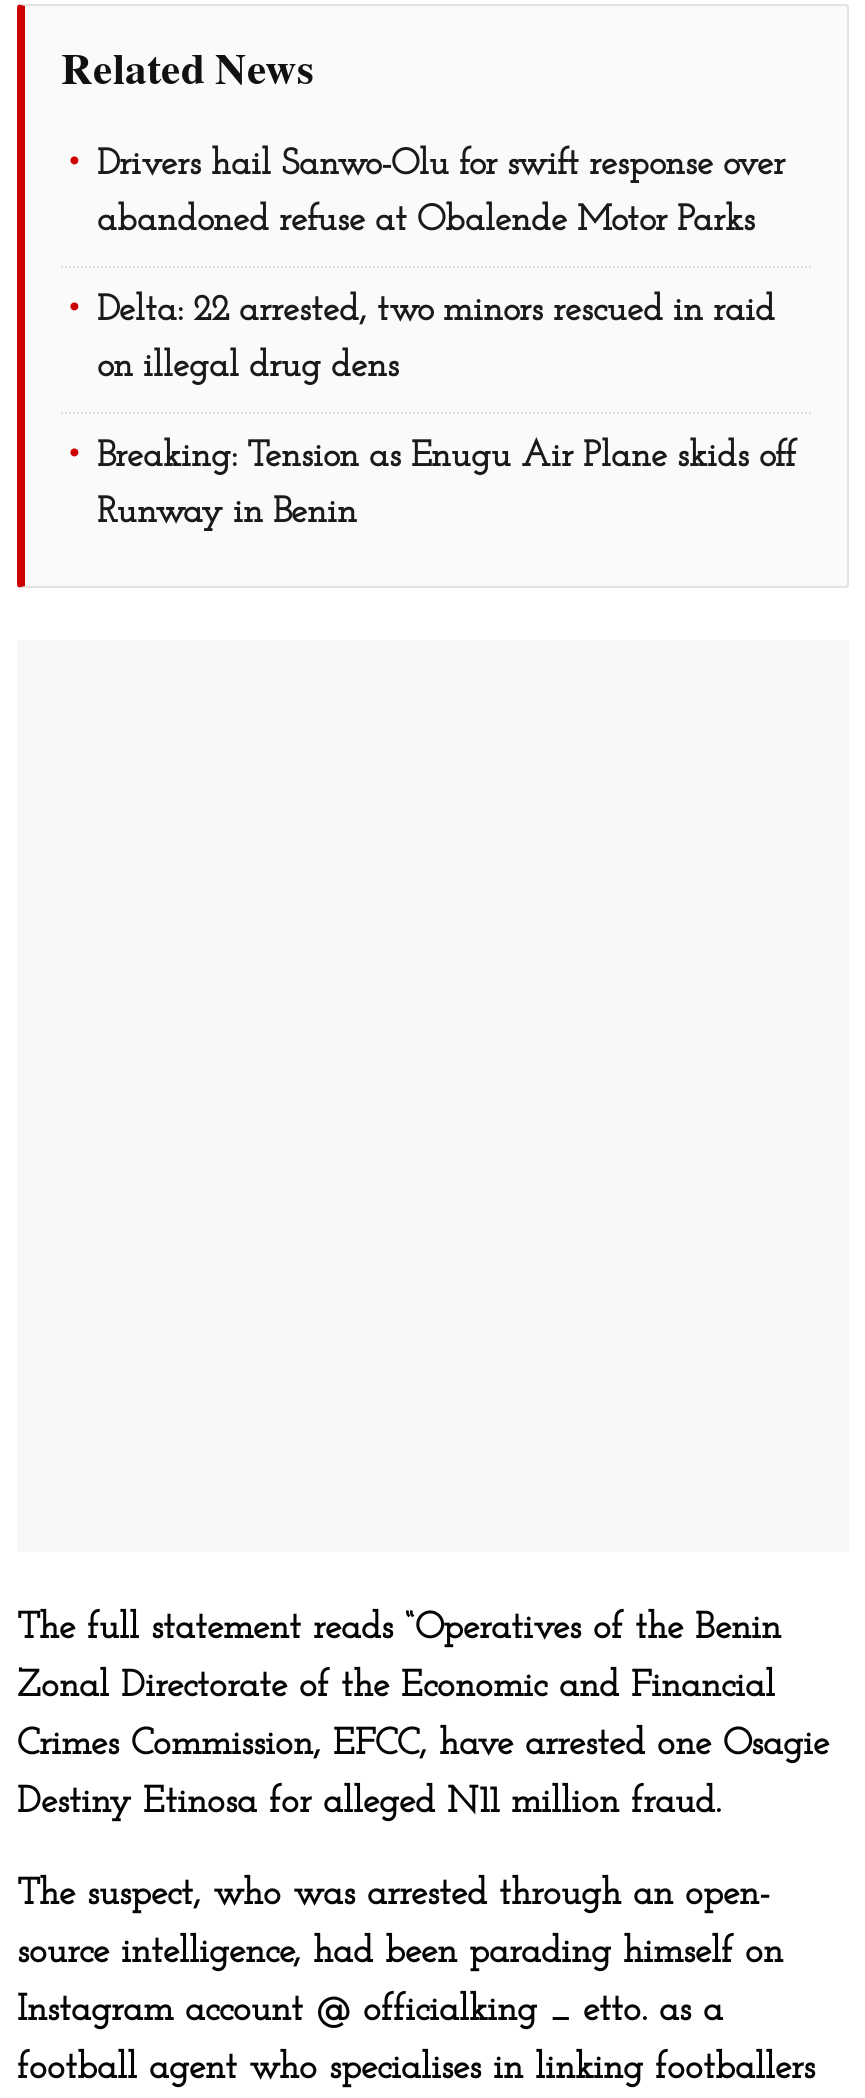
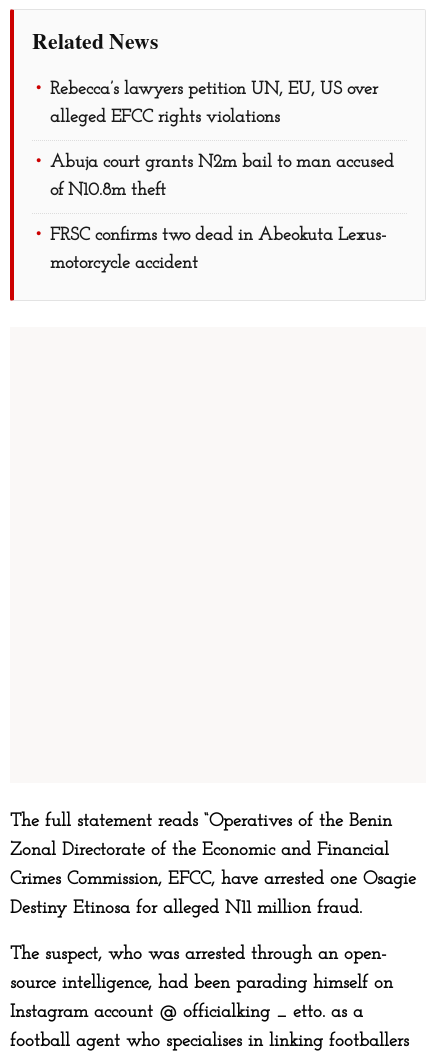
- Drivers hail Sanwo-Olu for swift response over
+ Rebecca’s lawyers petition UN, EU, US over

- abandoned refuse at Obalende Motor Parks
+ alleged EFCC rights violations

- Delta: 22 arrested, two minors rescued in raid
+ Abuja court grants N2m bail to man accused

- on illegal drug dens
+ of N10.8m theft

- Breaking: Tension as Enugu Air Plane skids off
+ FRSC confirms two dead in Abeokuta Lexus-

- Runway in Benin
+ motorcycle accident
